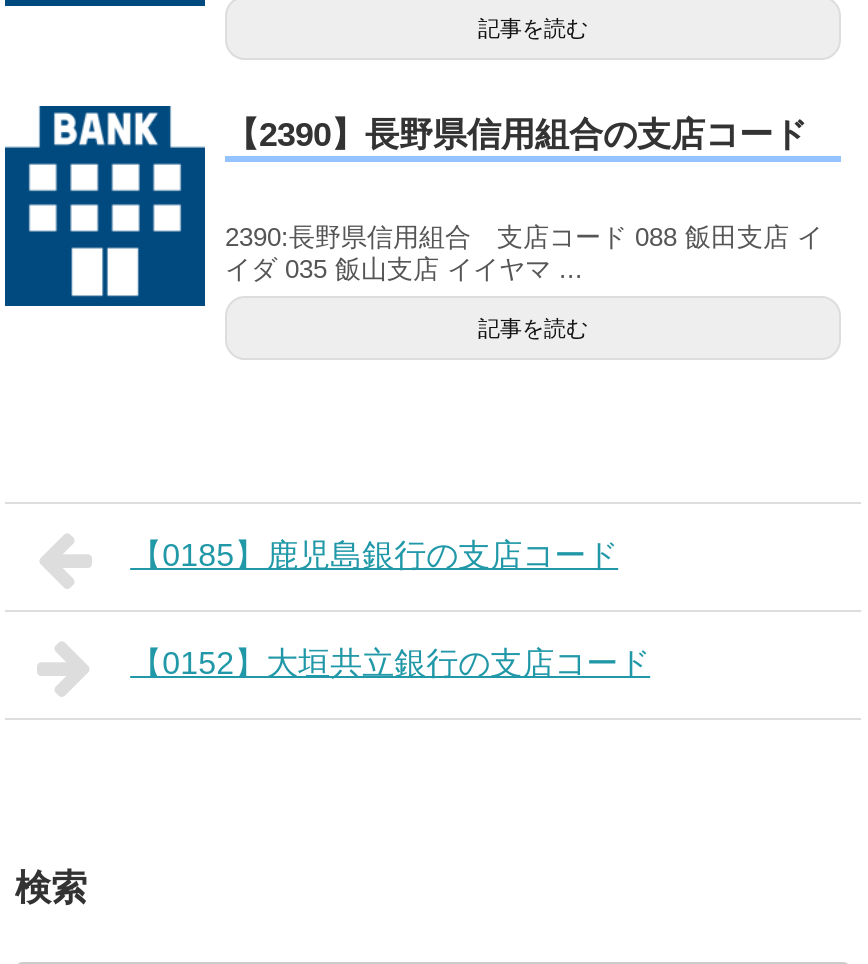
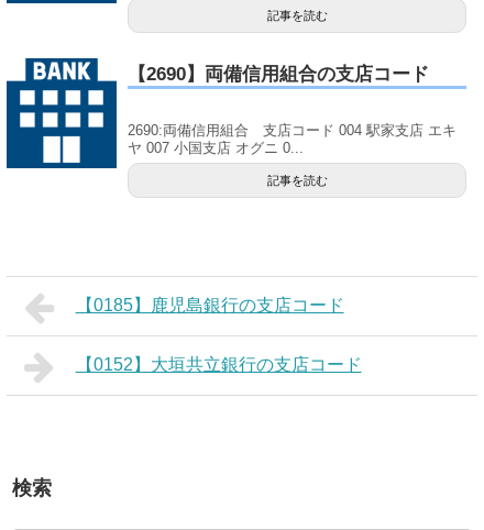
- 【2390】長野県信用組合の支店コード
+ 【2690】両備信用組合の支店コード

- 2390:長野県信用組合 支店コード 088 飯田支店 イ
- イダ 035 飯山支店 イイヤマ ...
+ 2690:両備信用組合 支店コード 004 駅家支店 エキ
+ ヤ 007 小国支店 オグニ 0...
